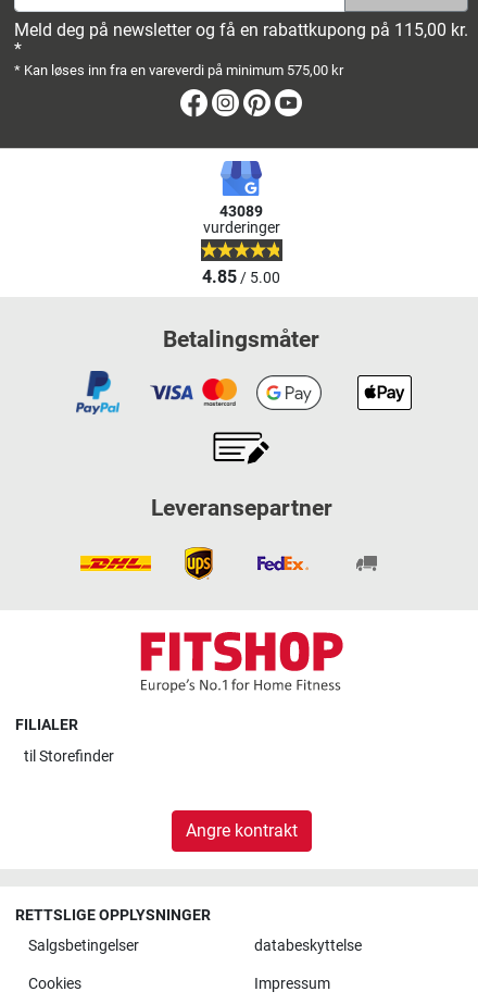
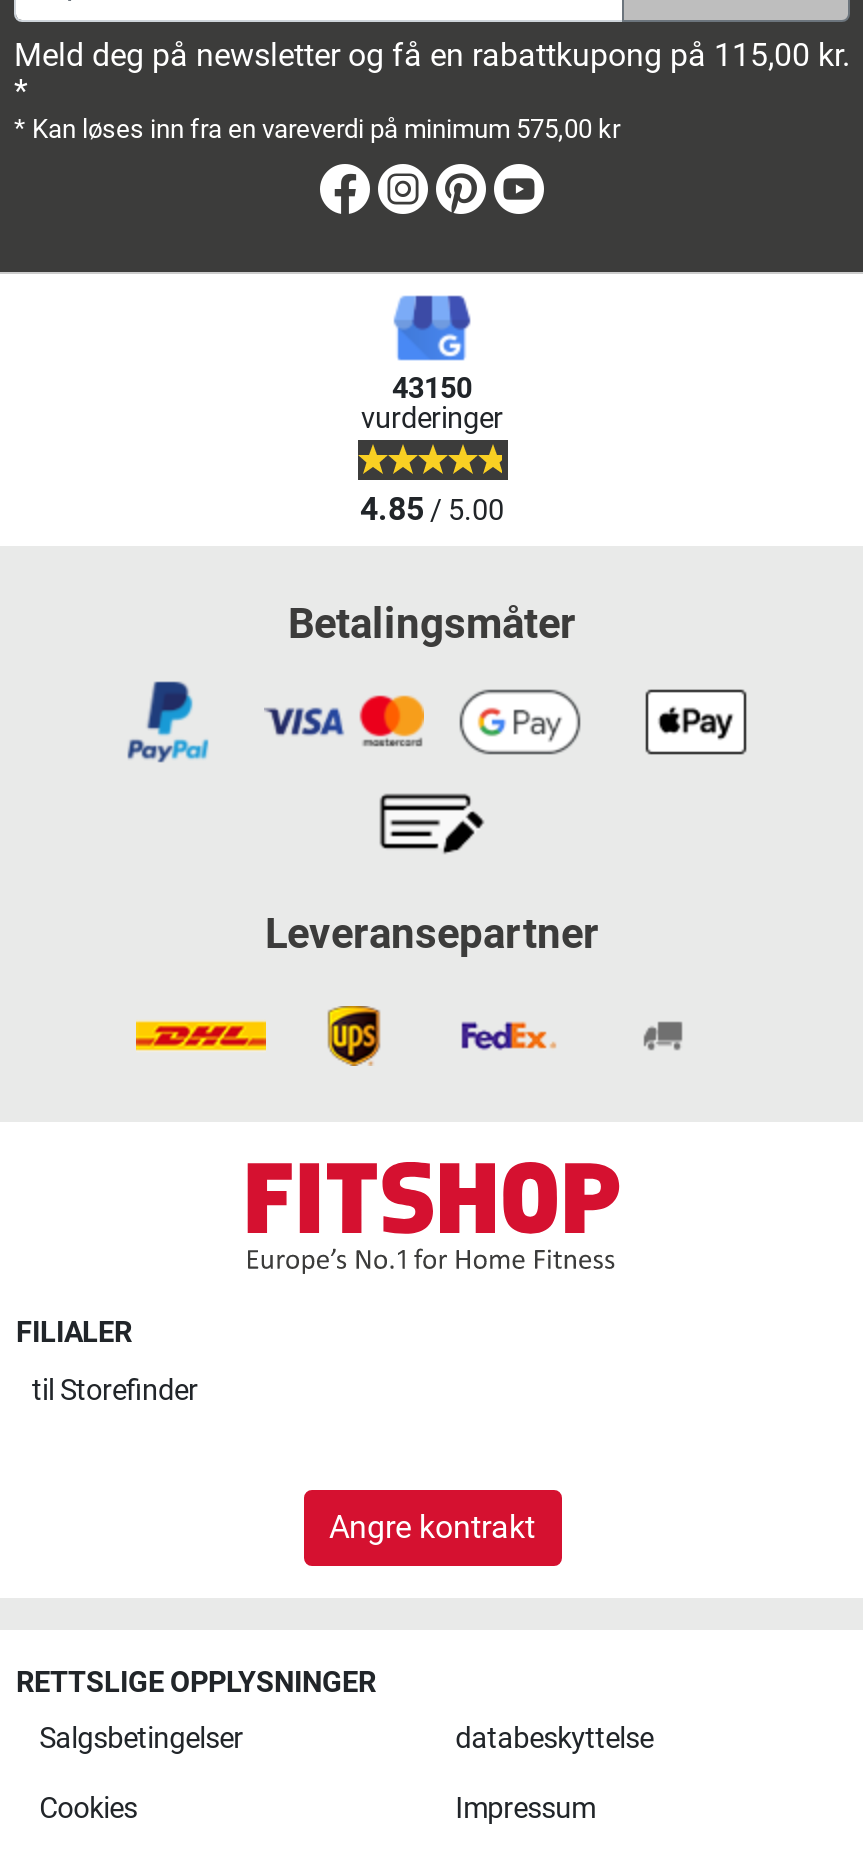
- 43089
+ 43150
